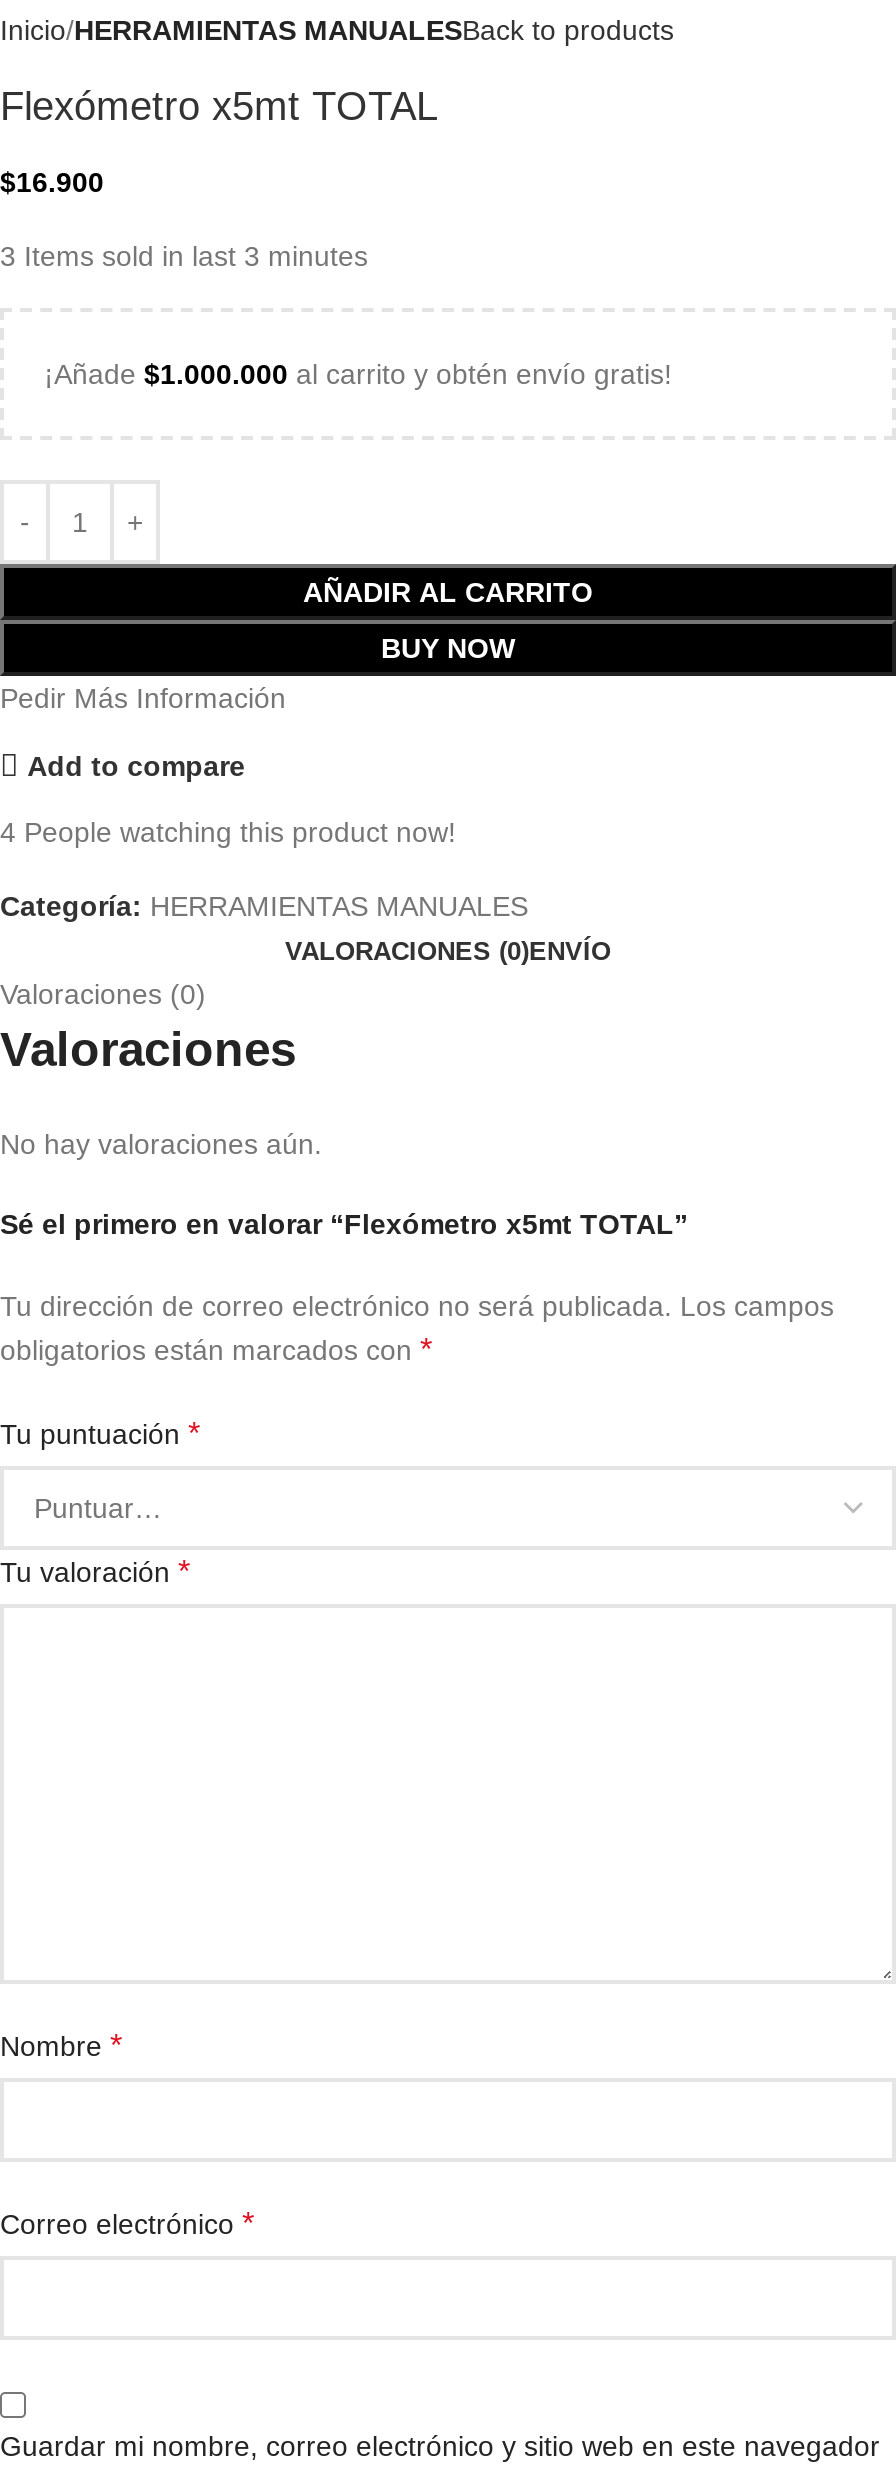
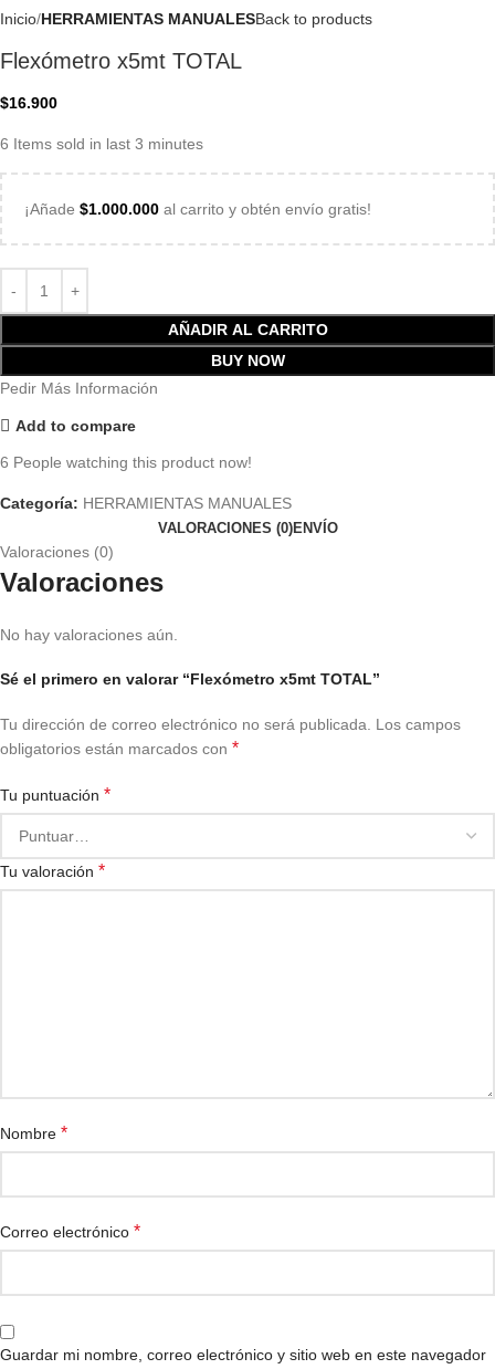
- 3 Items sold in last 3 minutes
+ 6 Items sold in last 3 minutes

- 4 People watching this product now!
+ 6 People watching this product now!
